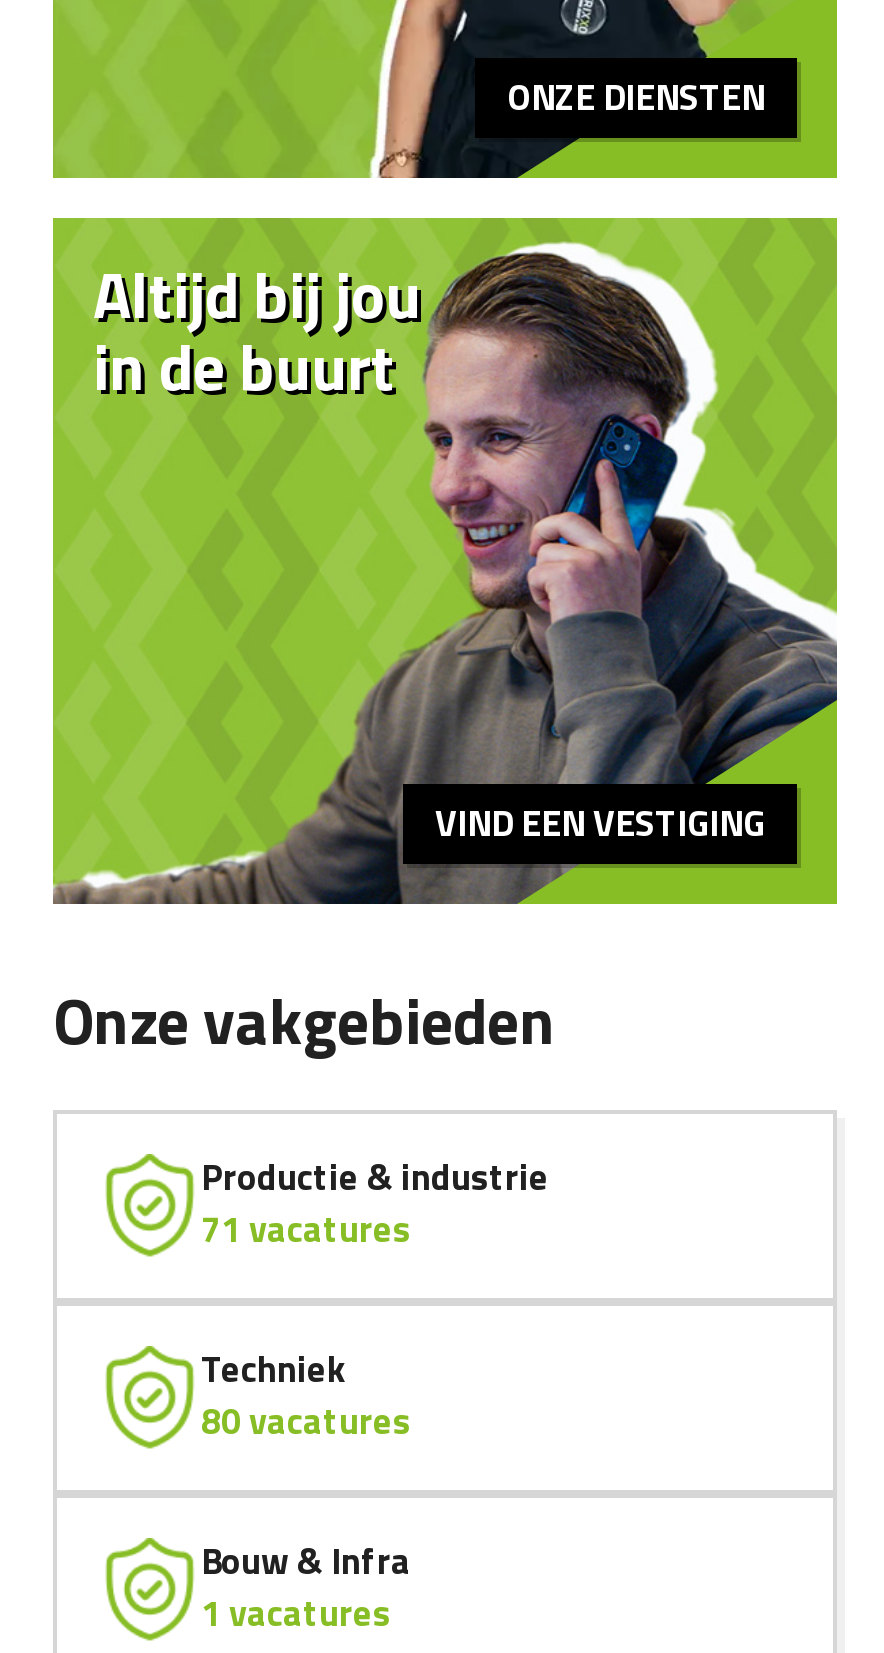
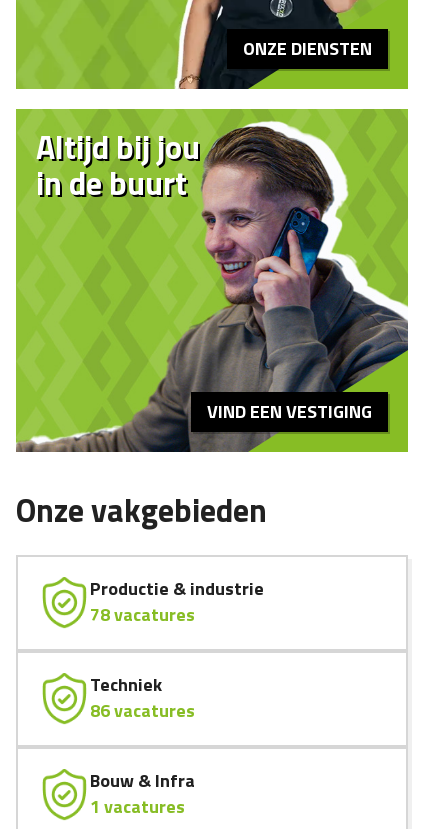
- 71 vacatures
+ 78 vacatures

- 80 vacatures
+ 86 vacatures
